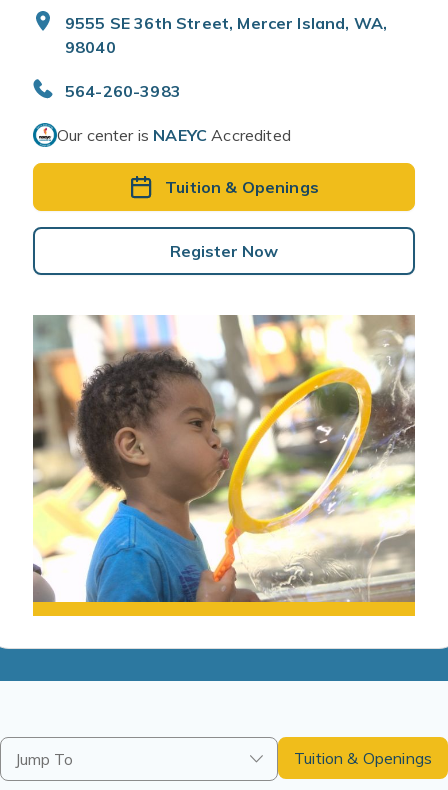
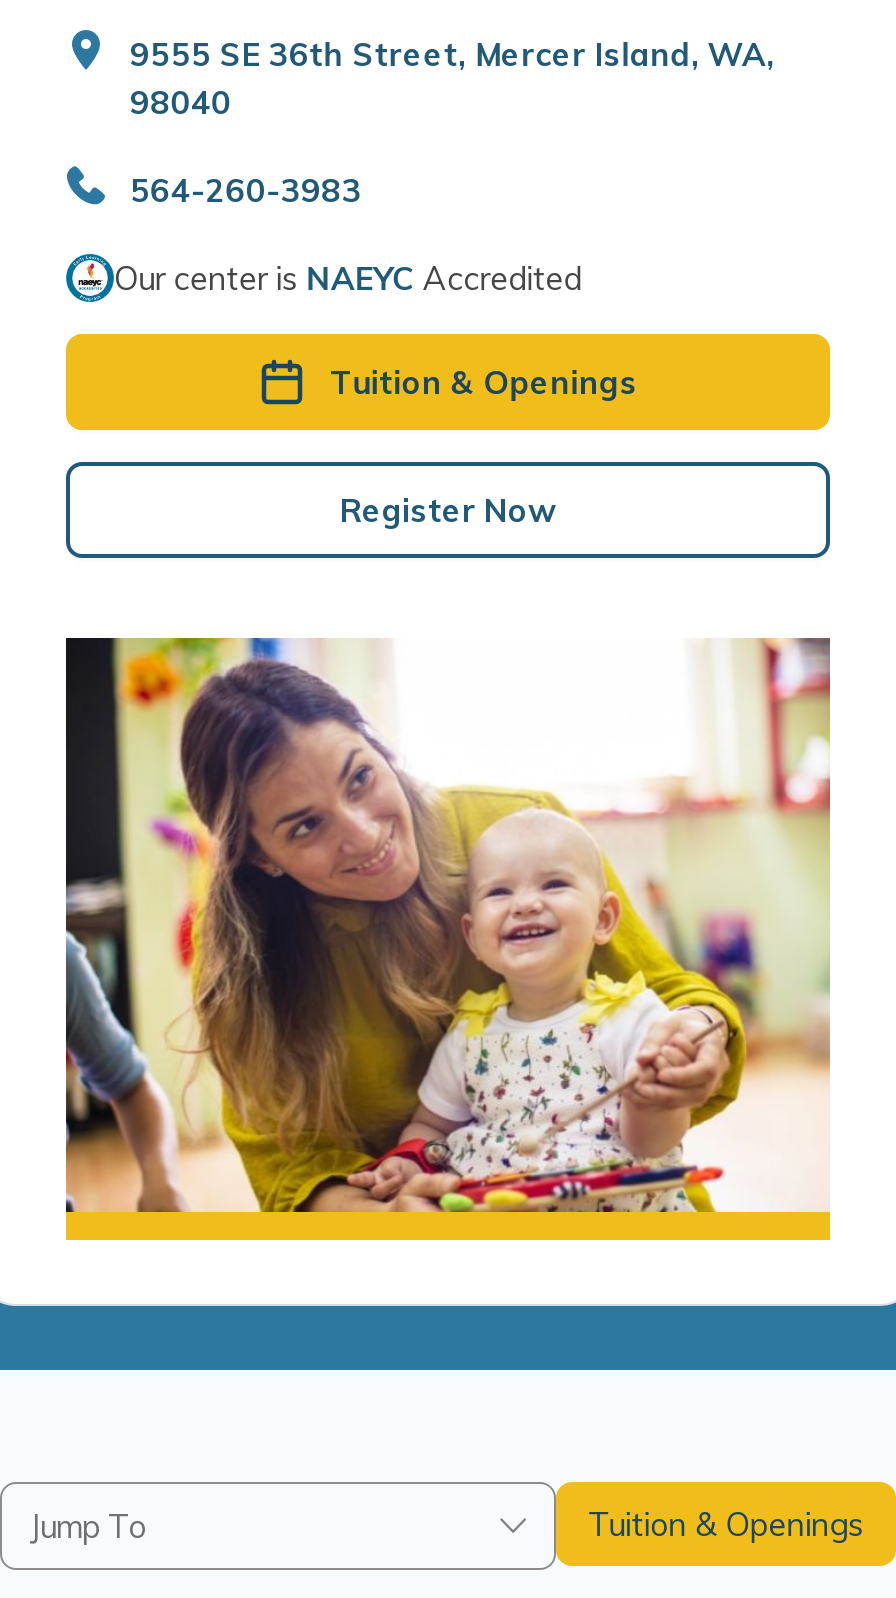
- [image]
+ [image]
